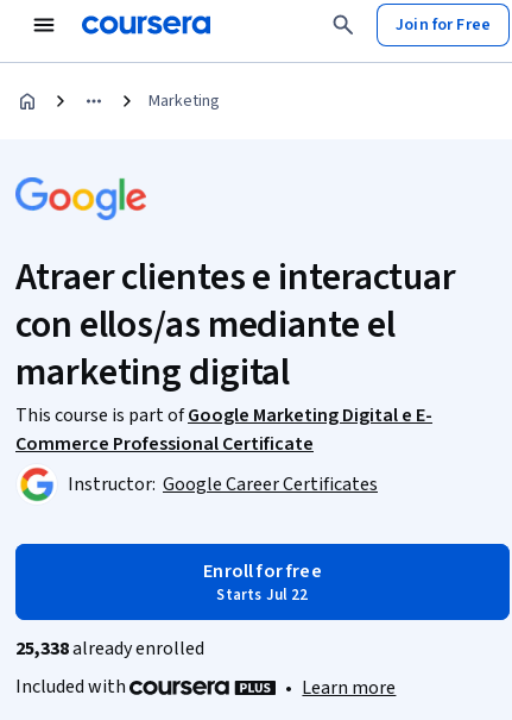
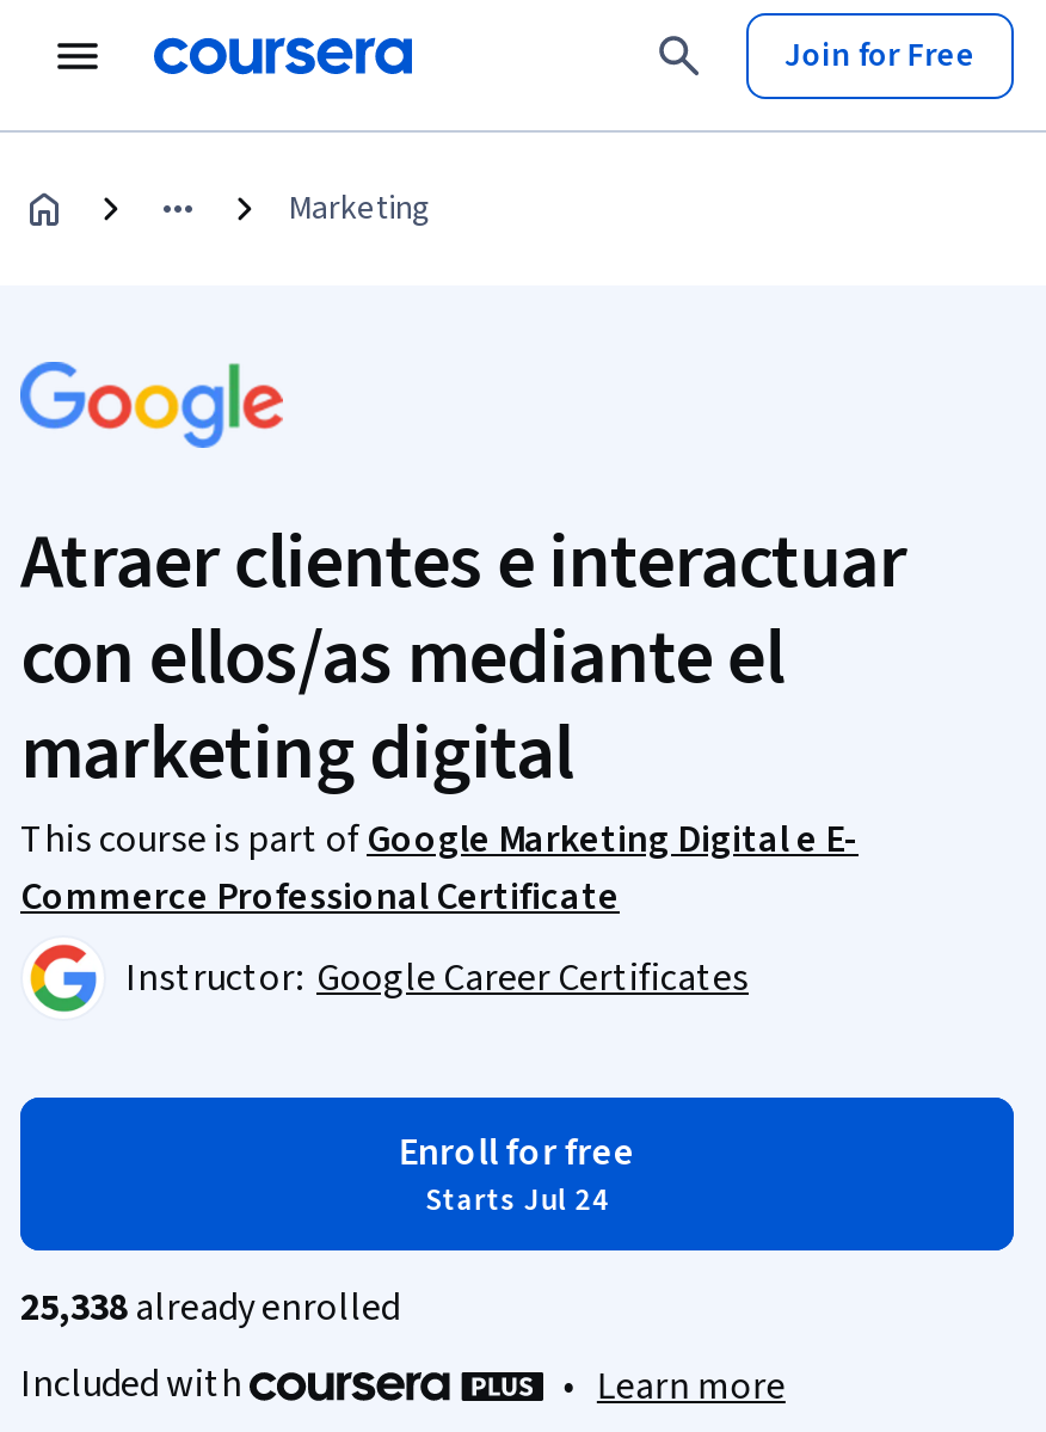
- Starts Jul 22
+ Starts Jul 24
